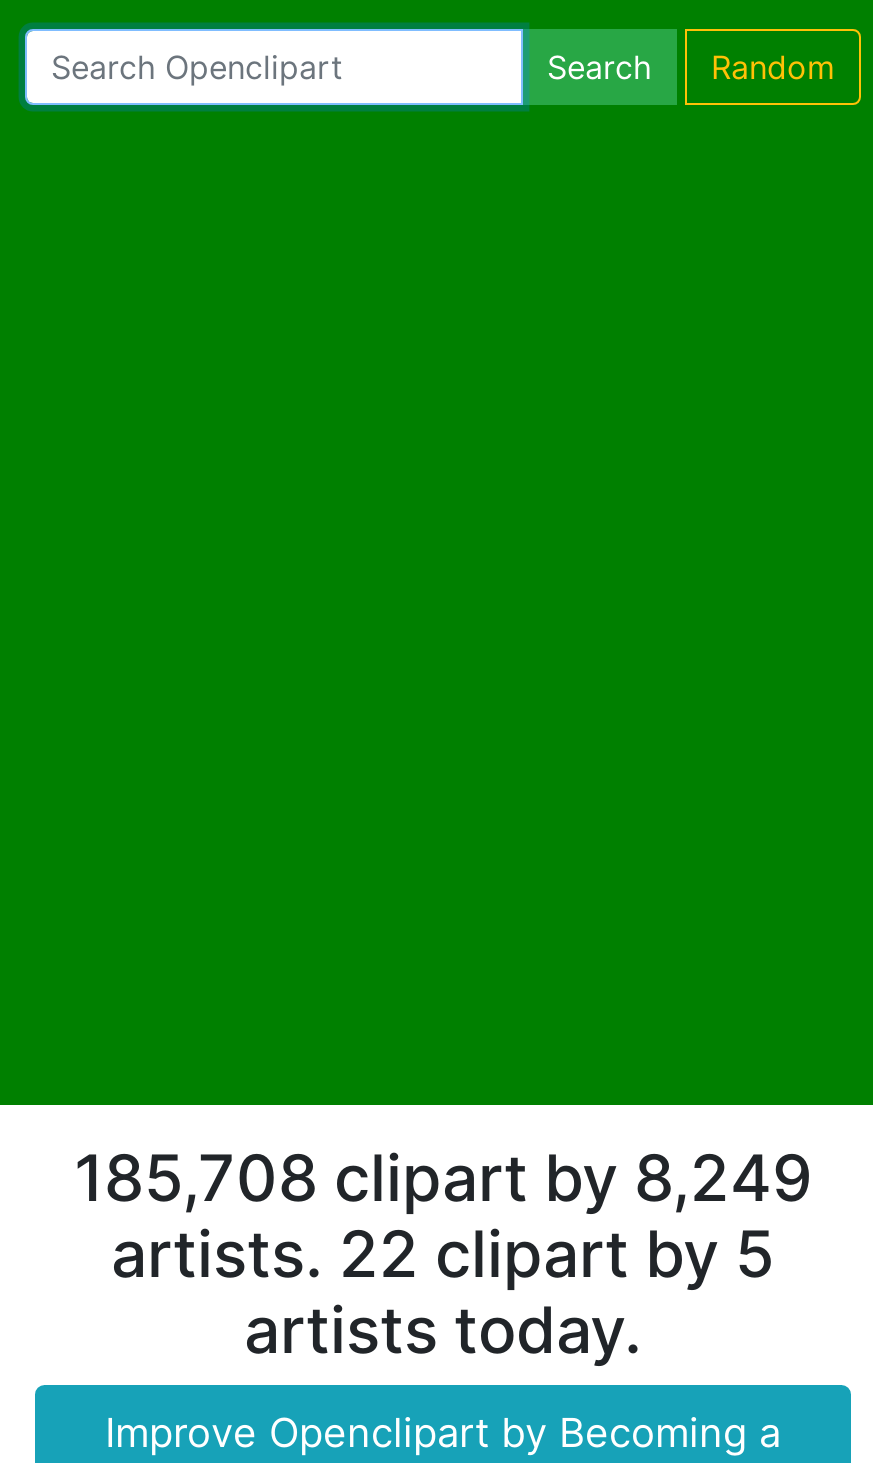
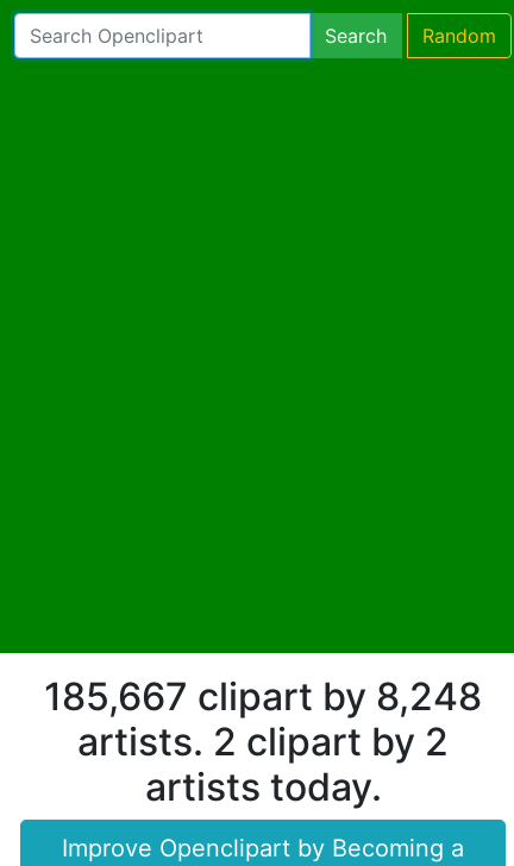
- 185,708 clipart by 8,249
+ 185,667 clipart by 8,248

- artists. 22 clipart by 5
+ artists. 2 clipart by 2
